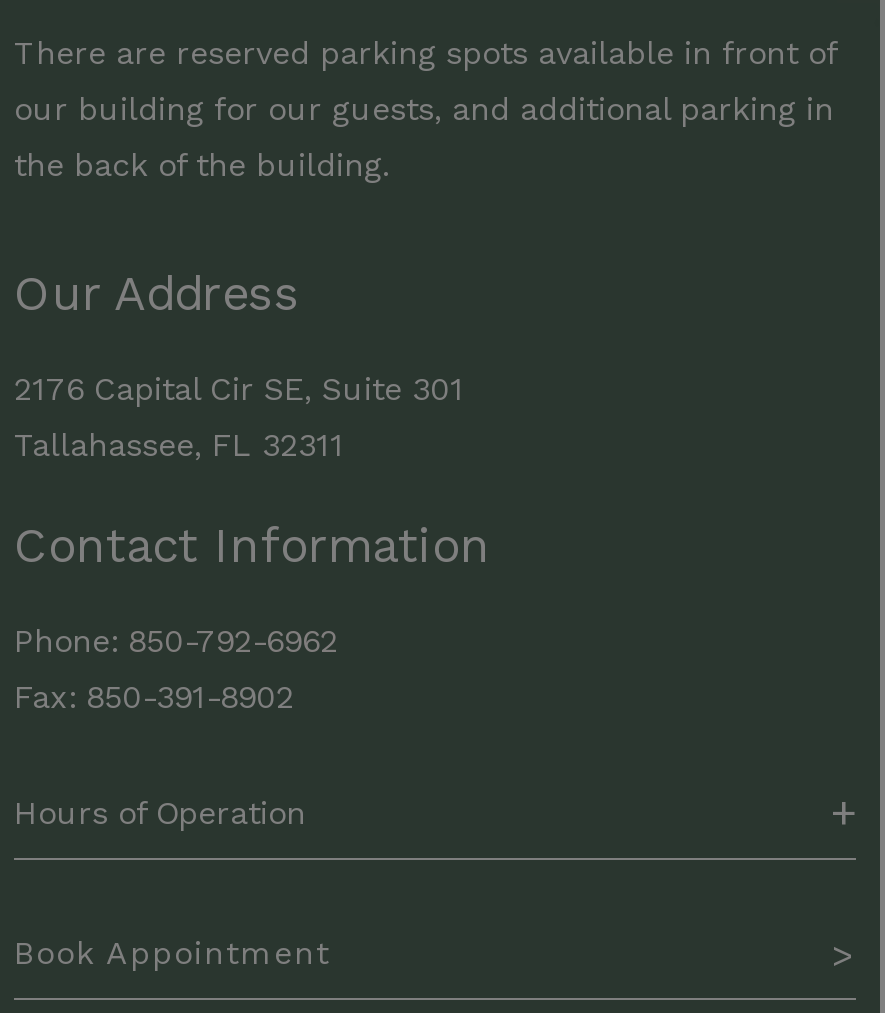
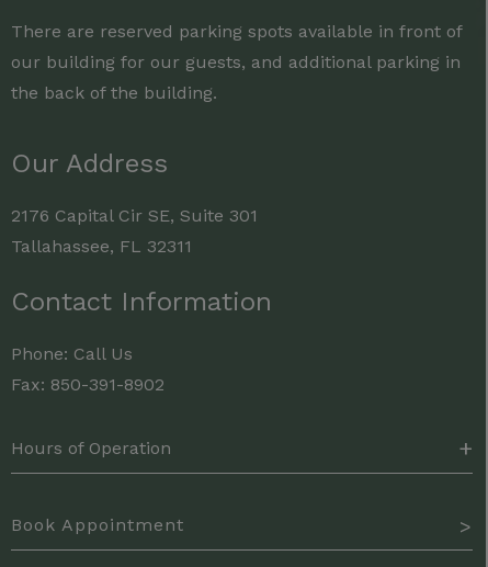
- Phone: 850-792-6962
+ Phone: Call Us
